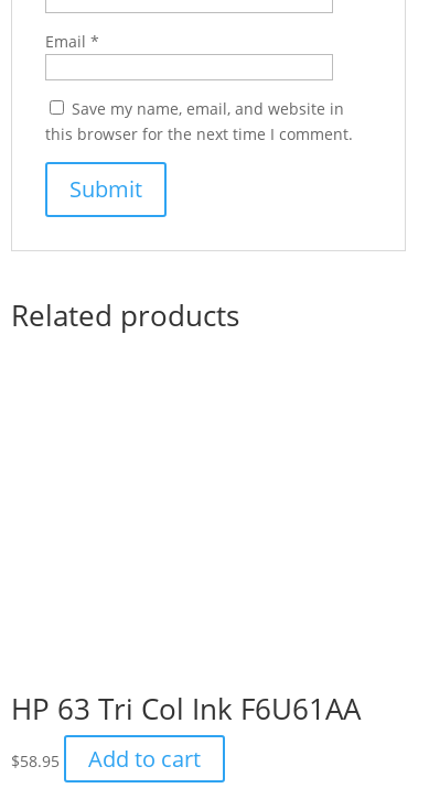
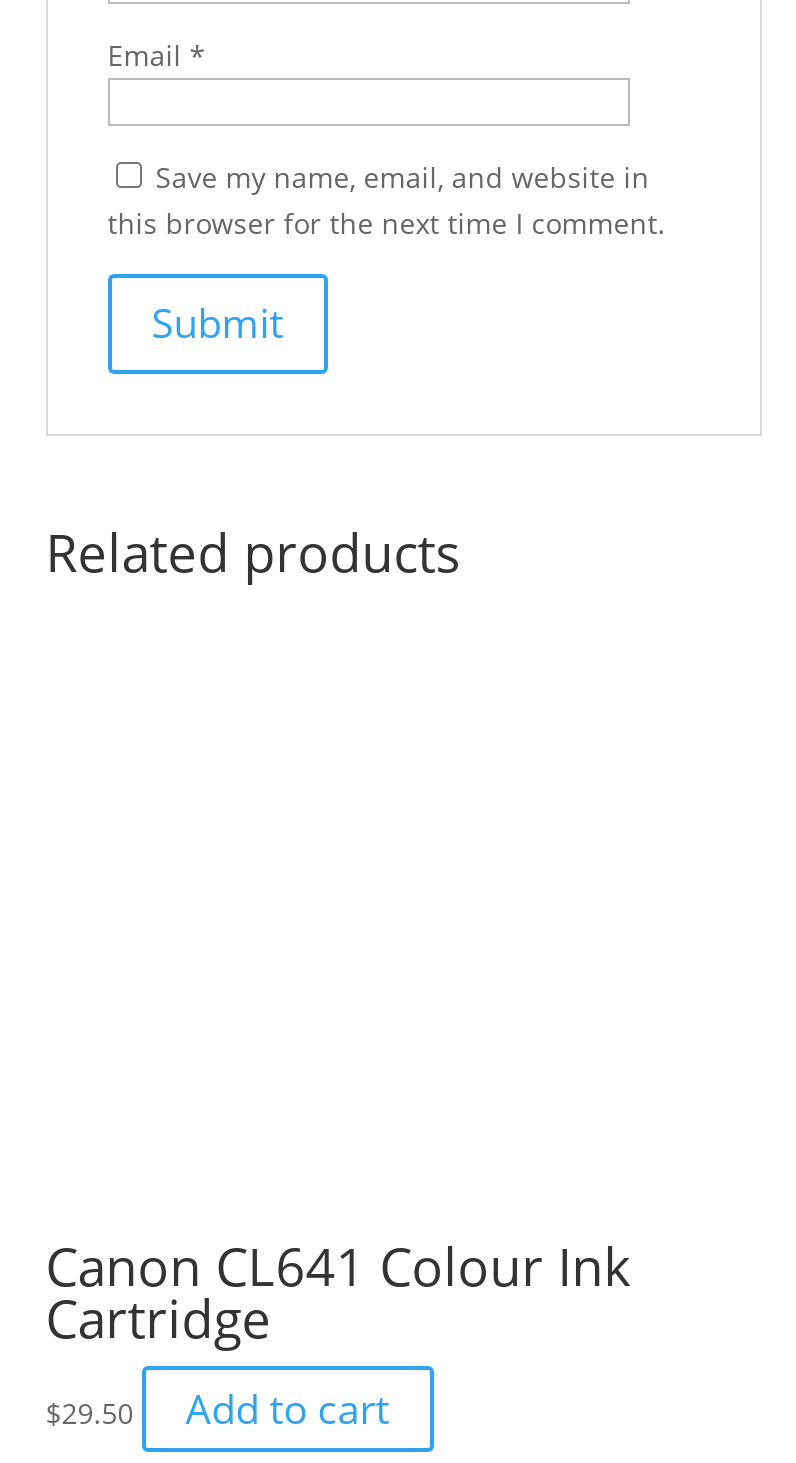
- HP 63 Tri Col Ink F6U61AA
+ Canon CL641 Colour Ink
+ Cartridge

- $58.95 Add to cart
+ $29.50 Add to cart
